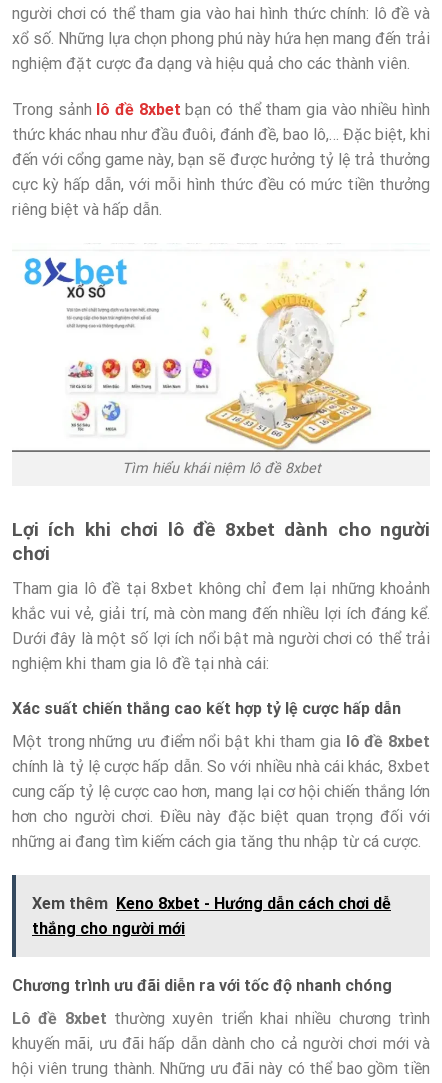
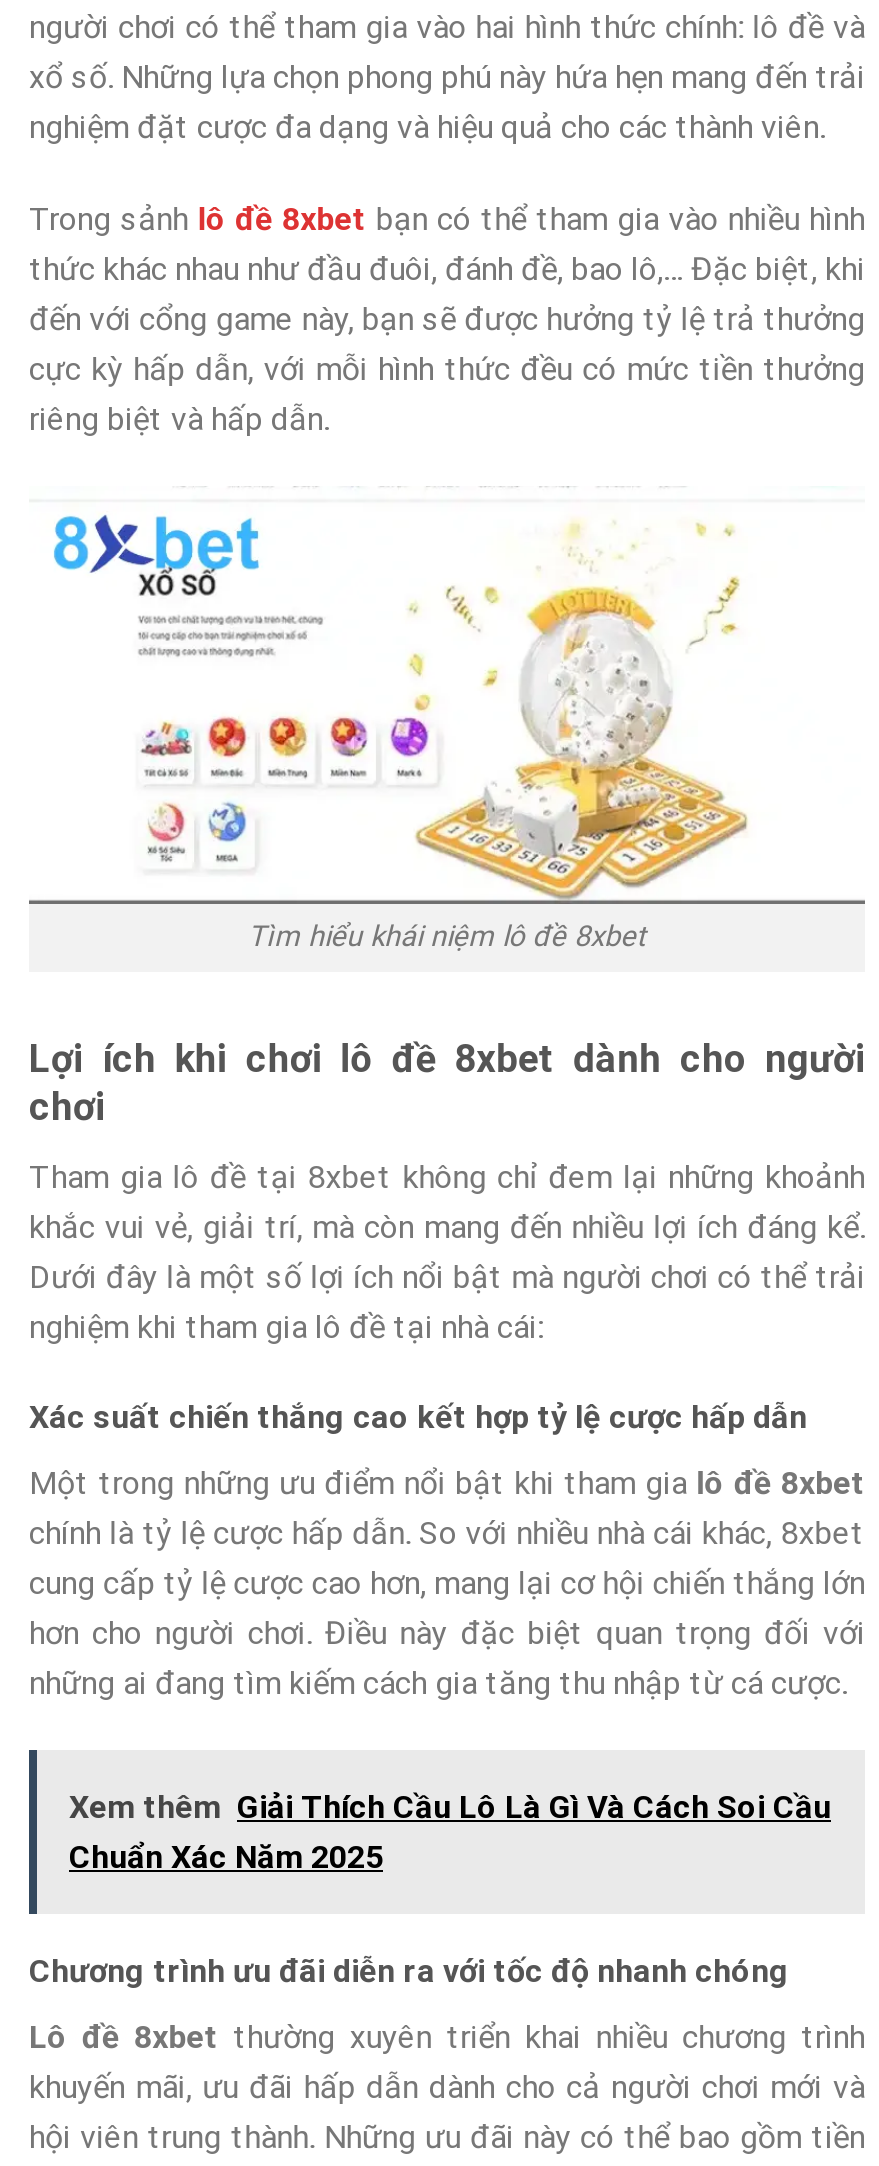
- Xem thêm Keno 8xbet - Hướng dẫn cách chơi dễ
- thắng cho người mới
+ Xem thêm Giải Thích Cầu Lô Là Gì Và Cách Soi Cầu
+ Chuẩn Xác Năm 2025
